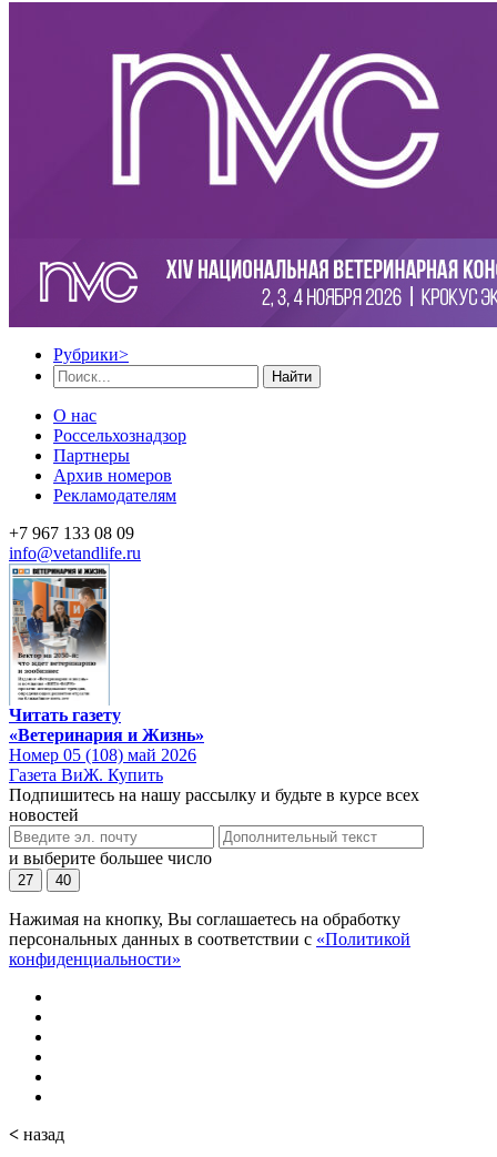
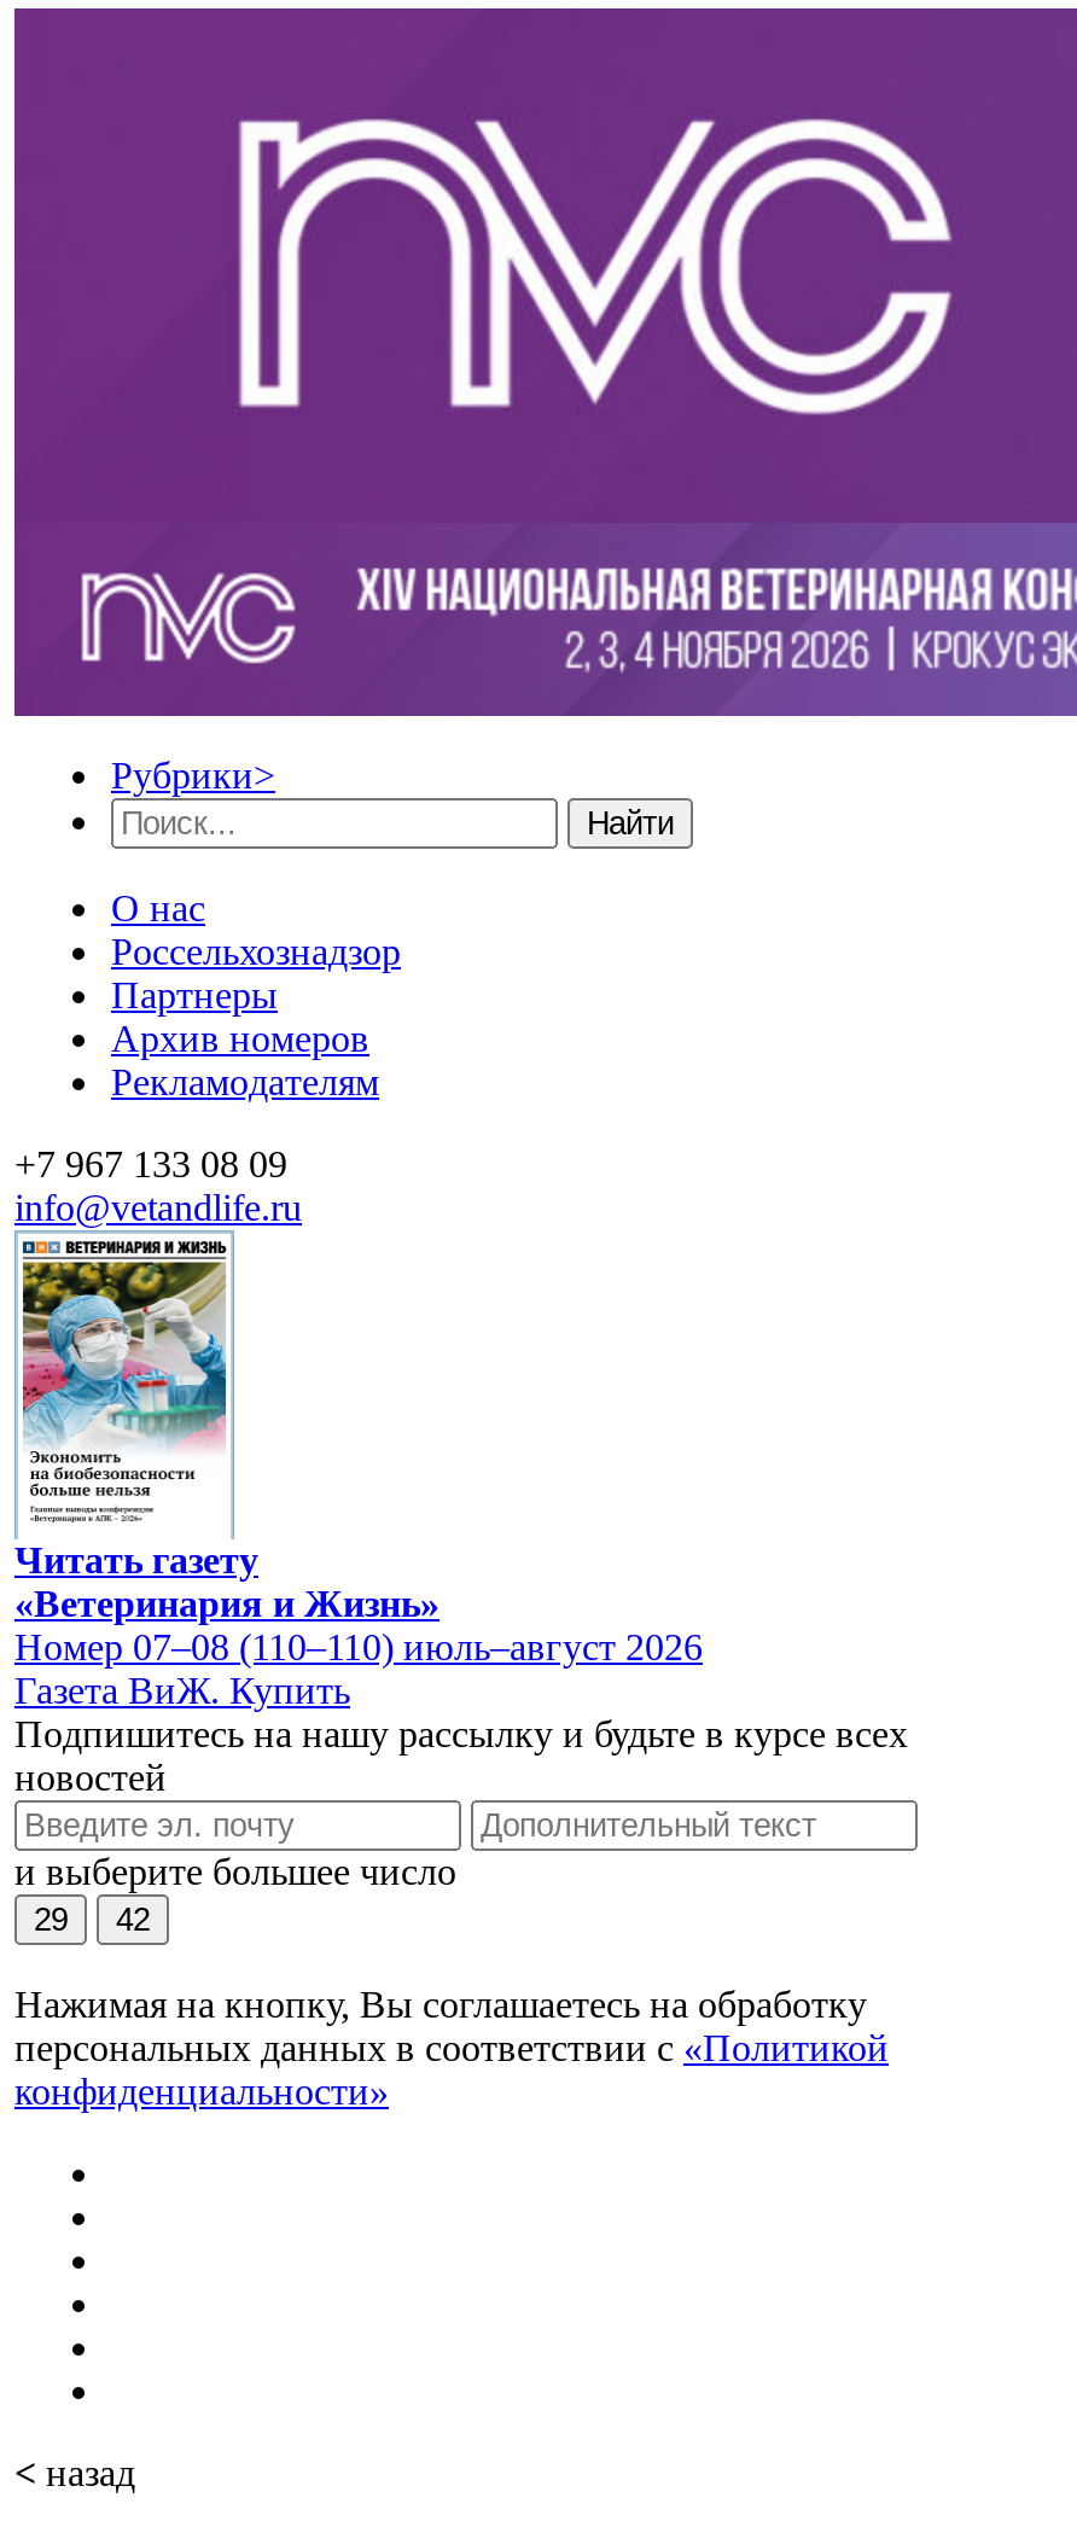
- [image]
+ [image]

- Номер 05 (108) май 2026
+ Номер 07–08 (110–110) июль–август 2026

- 27
+ 29

- 40
+ 42
